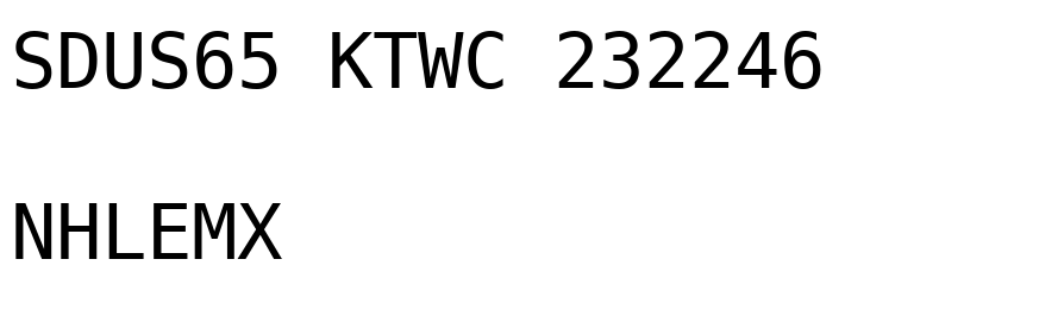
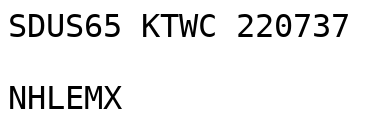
- SDUS65 KTWC 232246
+ SDUS65 KTWC 220737
